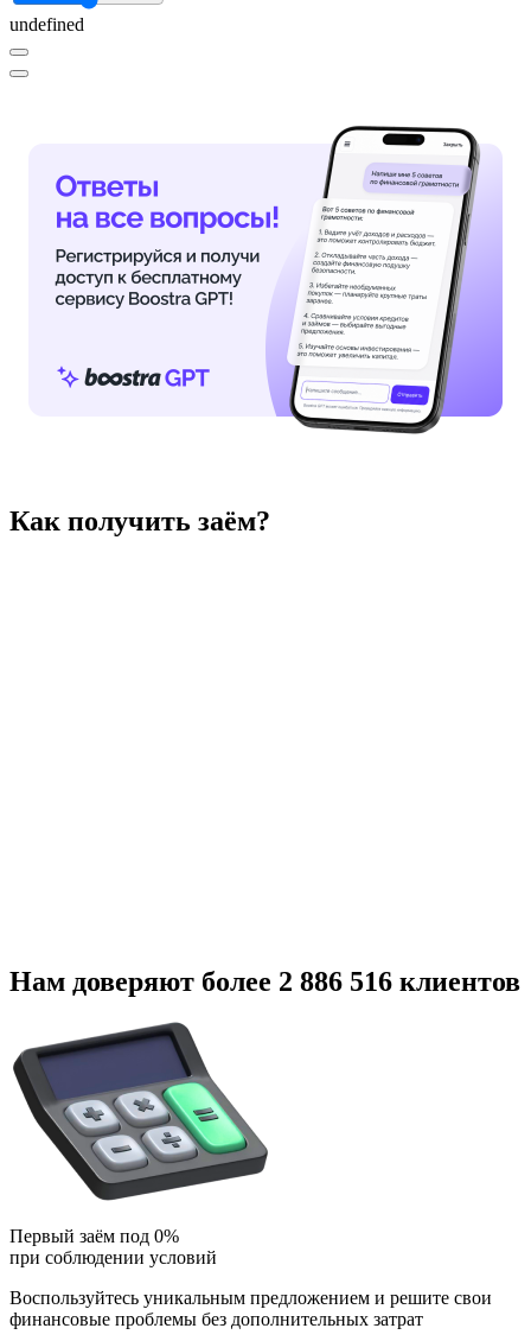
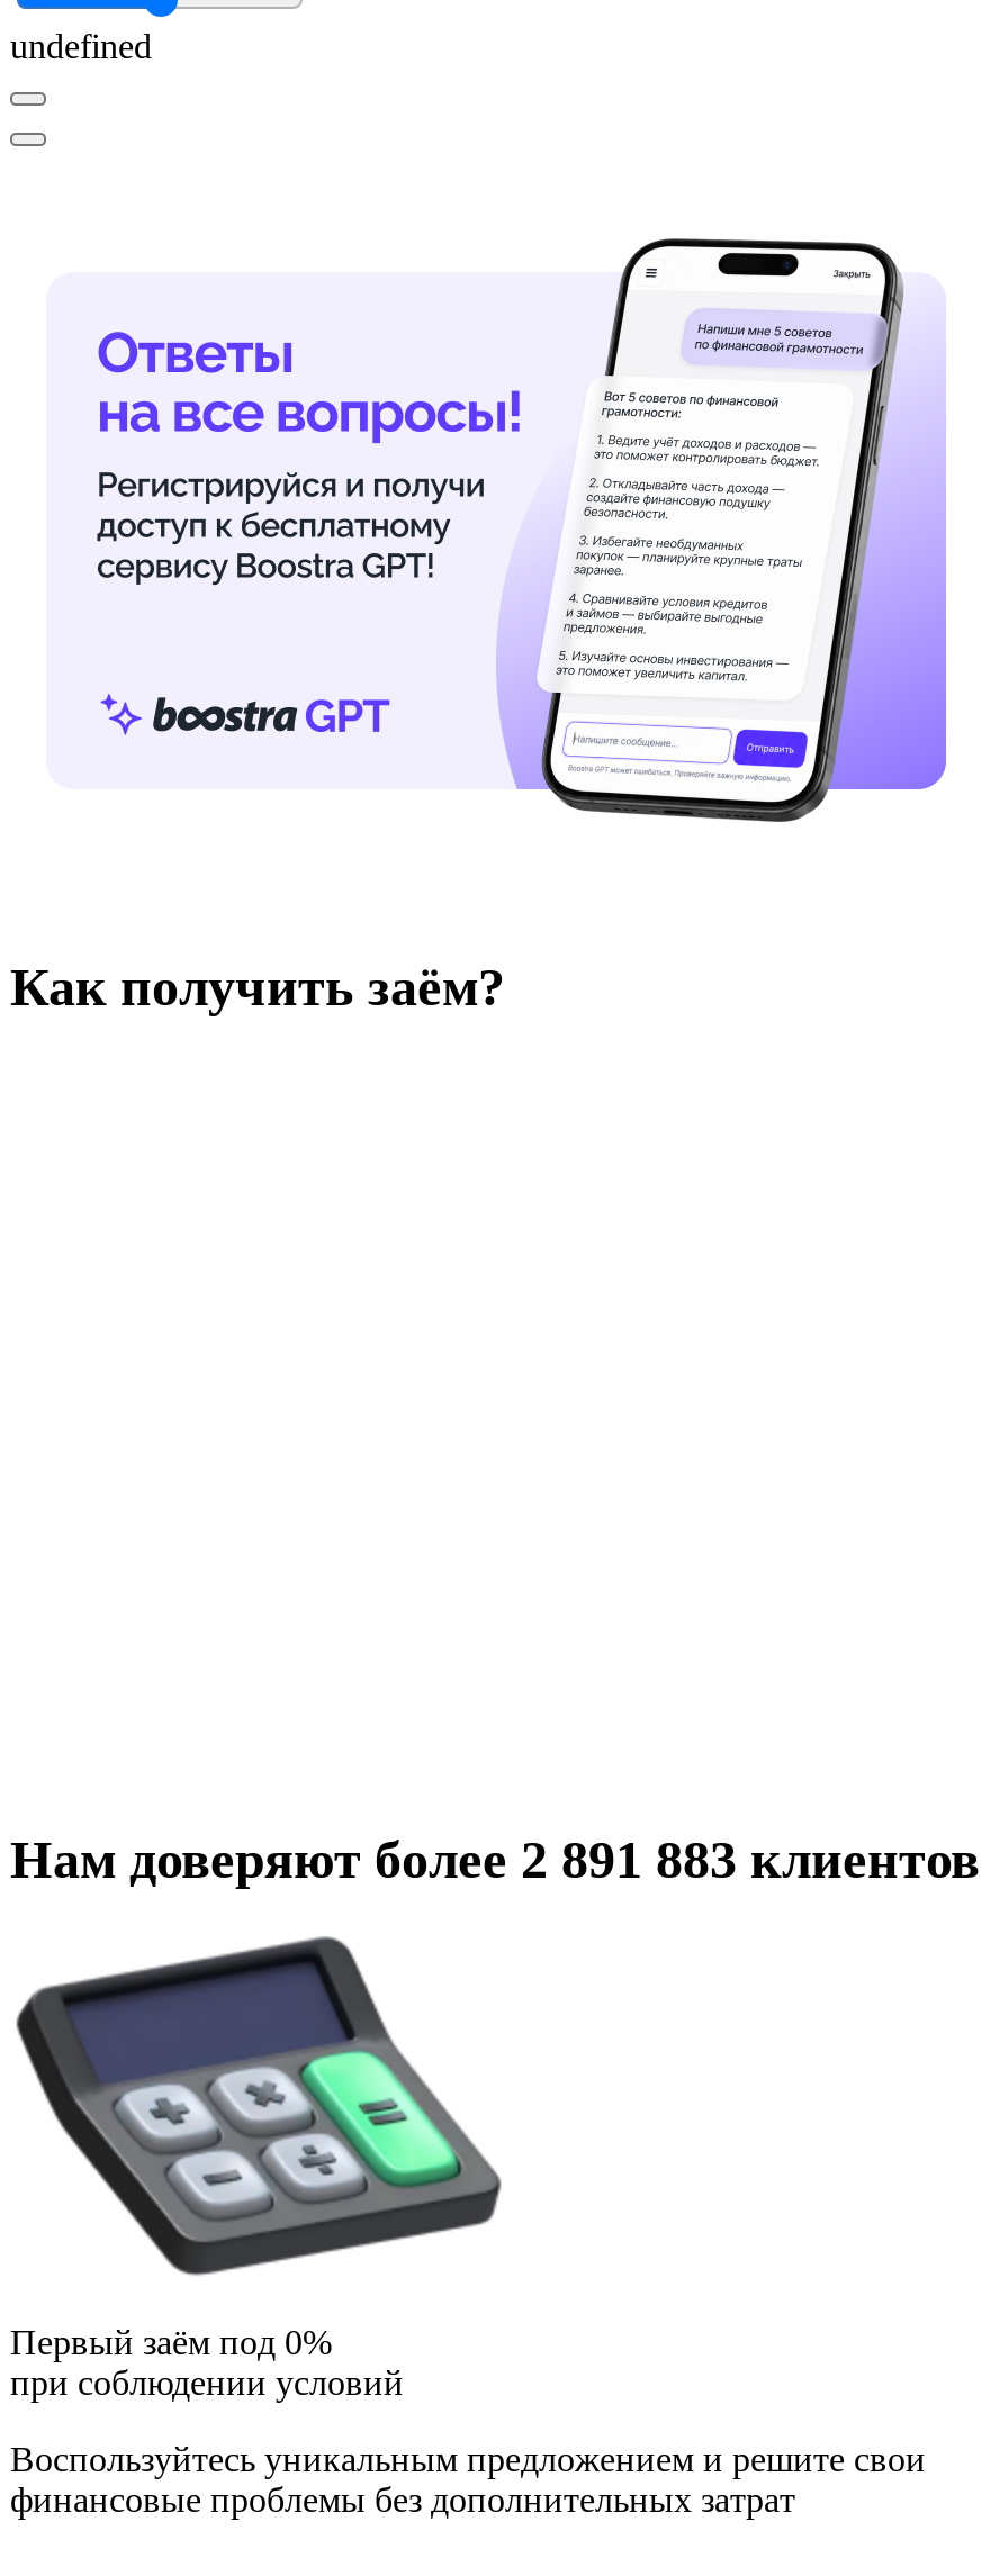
- Нам доверяют более 2 886 516 клиентов
+ Нам доверяют более 2 891 883 клиентов
